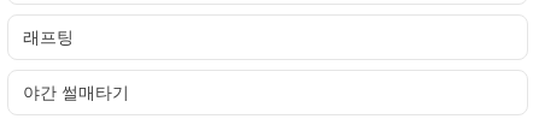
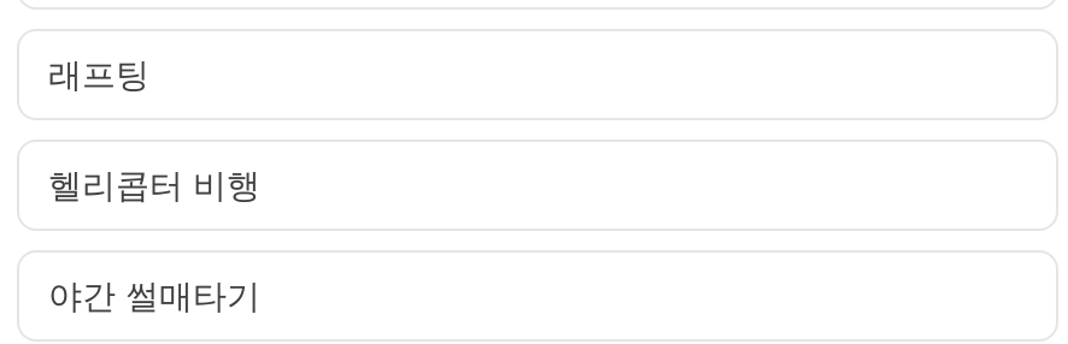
+ 헬리콥터 비행
